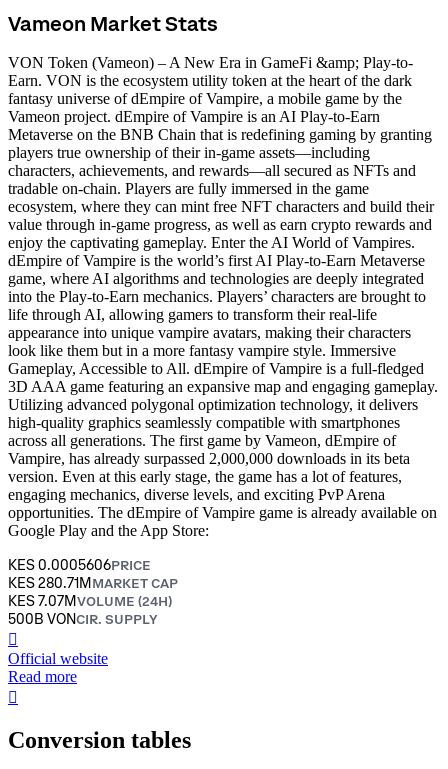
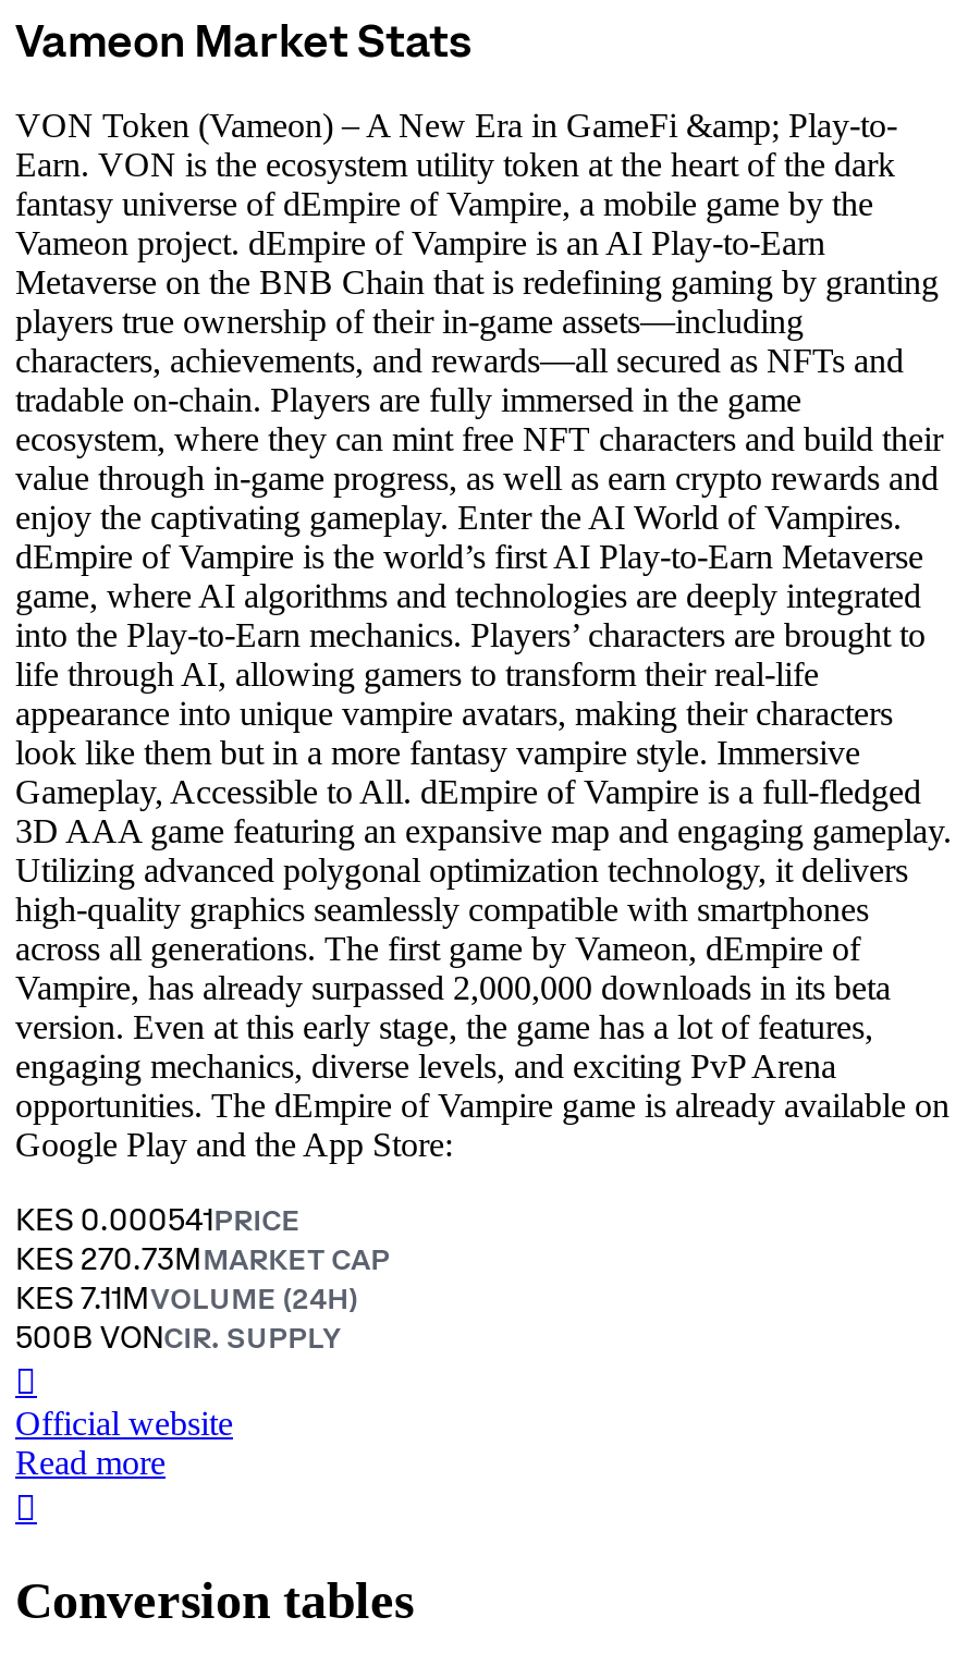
- KES 0.0005606PRICE
+ KES 0.000541PRICE

- KES 280.71MMARKET CAP
+ KES 270.73MMARKET CAP

- KES 7.07MVOLUME (24H)
+ KES 7.11MVOLUME (24H)
